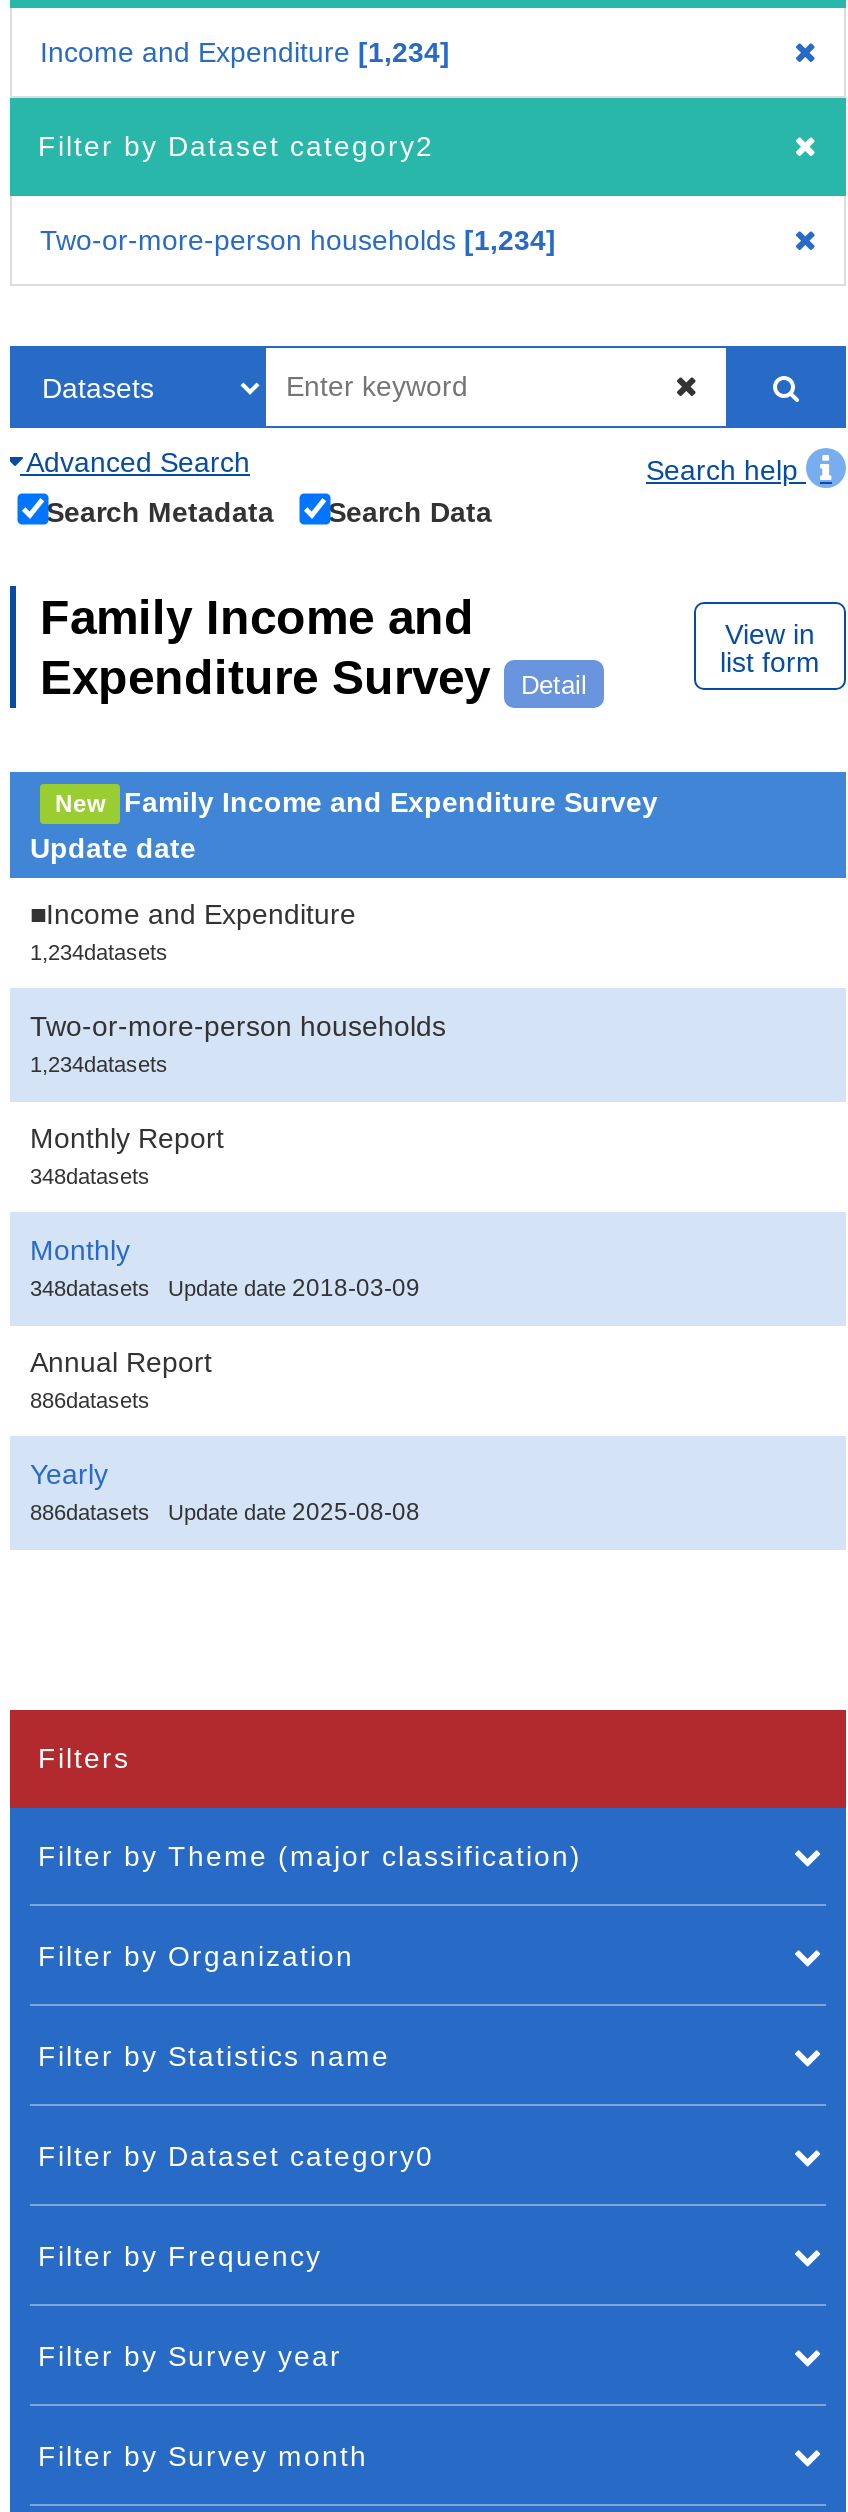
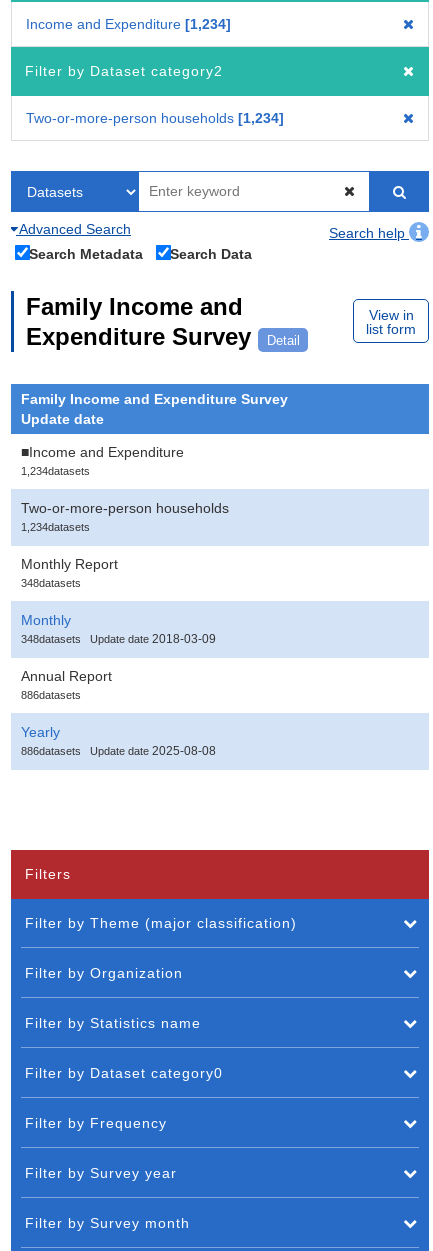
- New
